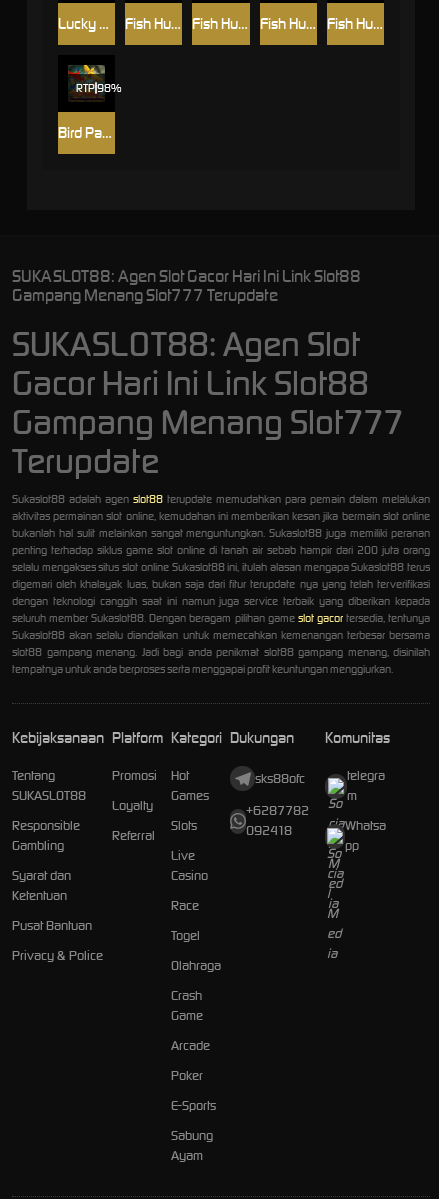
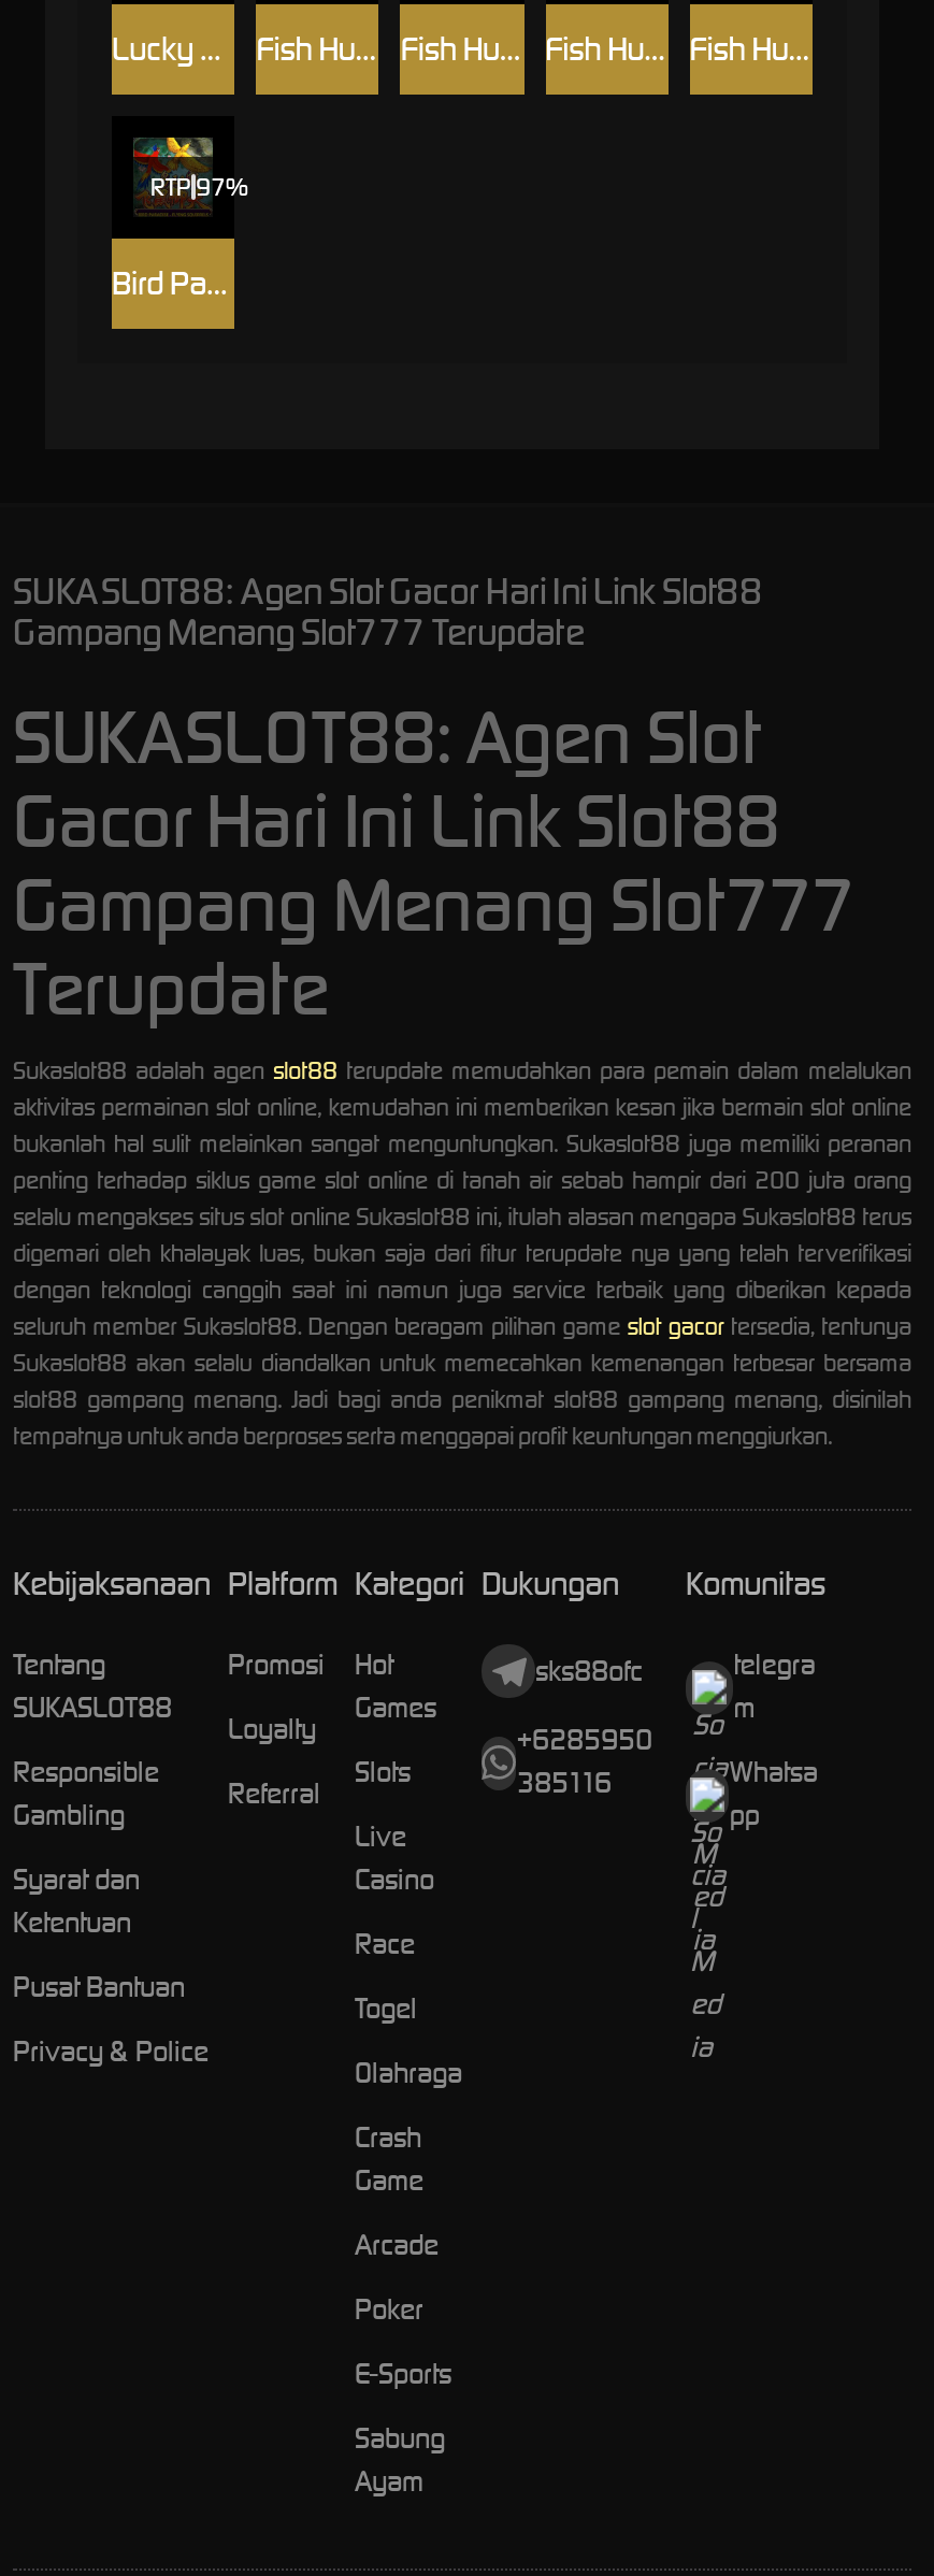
- RTP 98%
+ RTP 97%

- +6287782
+ +6285950

- 092418
+ 385116
